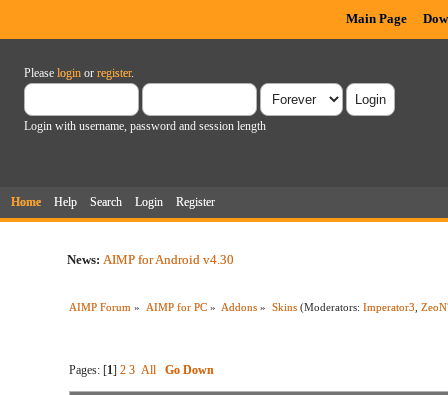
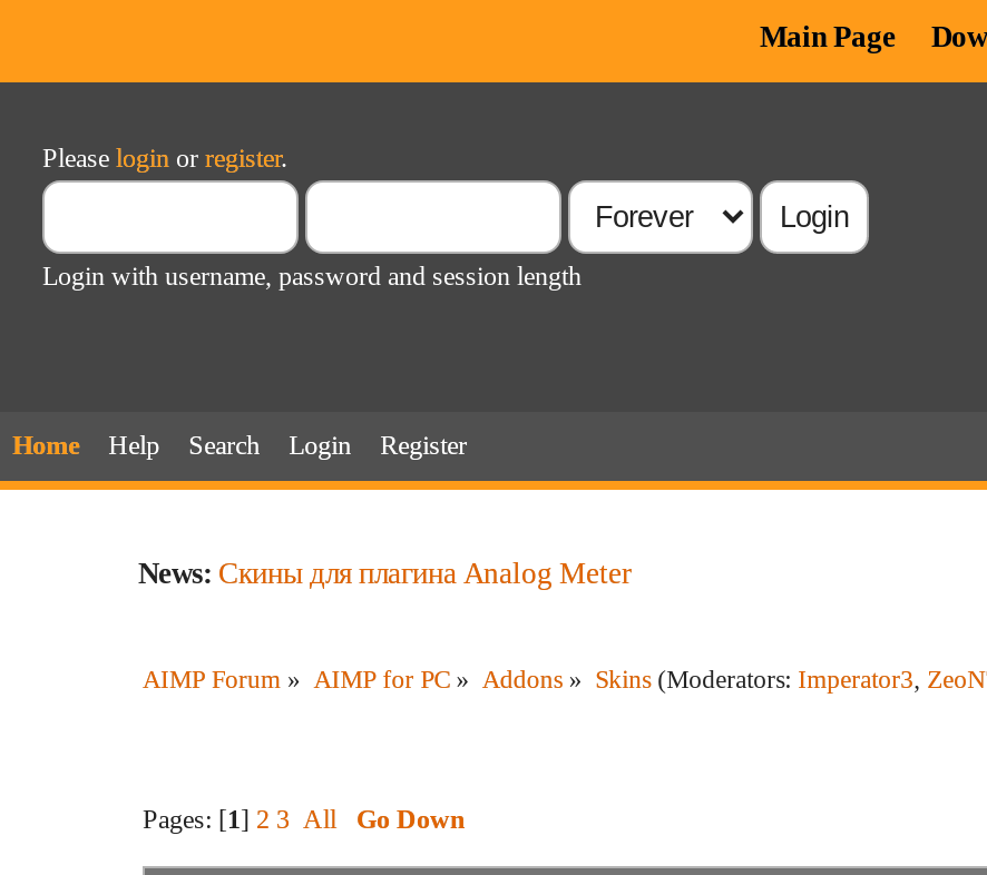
- News: AIMP for Android v4.30
+ News: Скины для плагина Analog Meter
